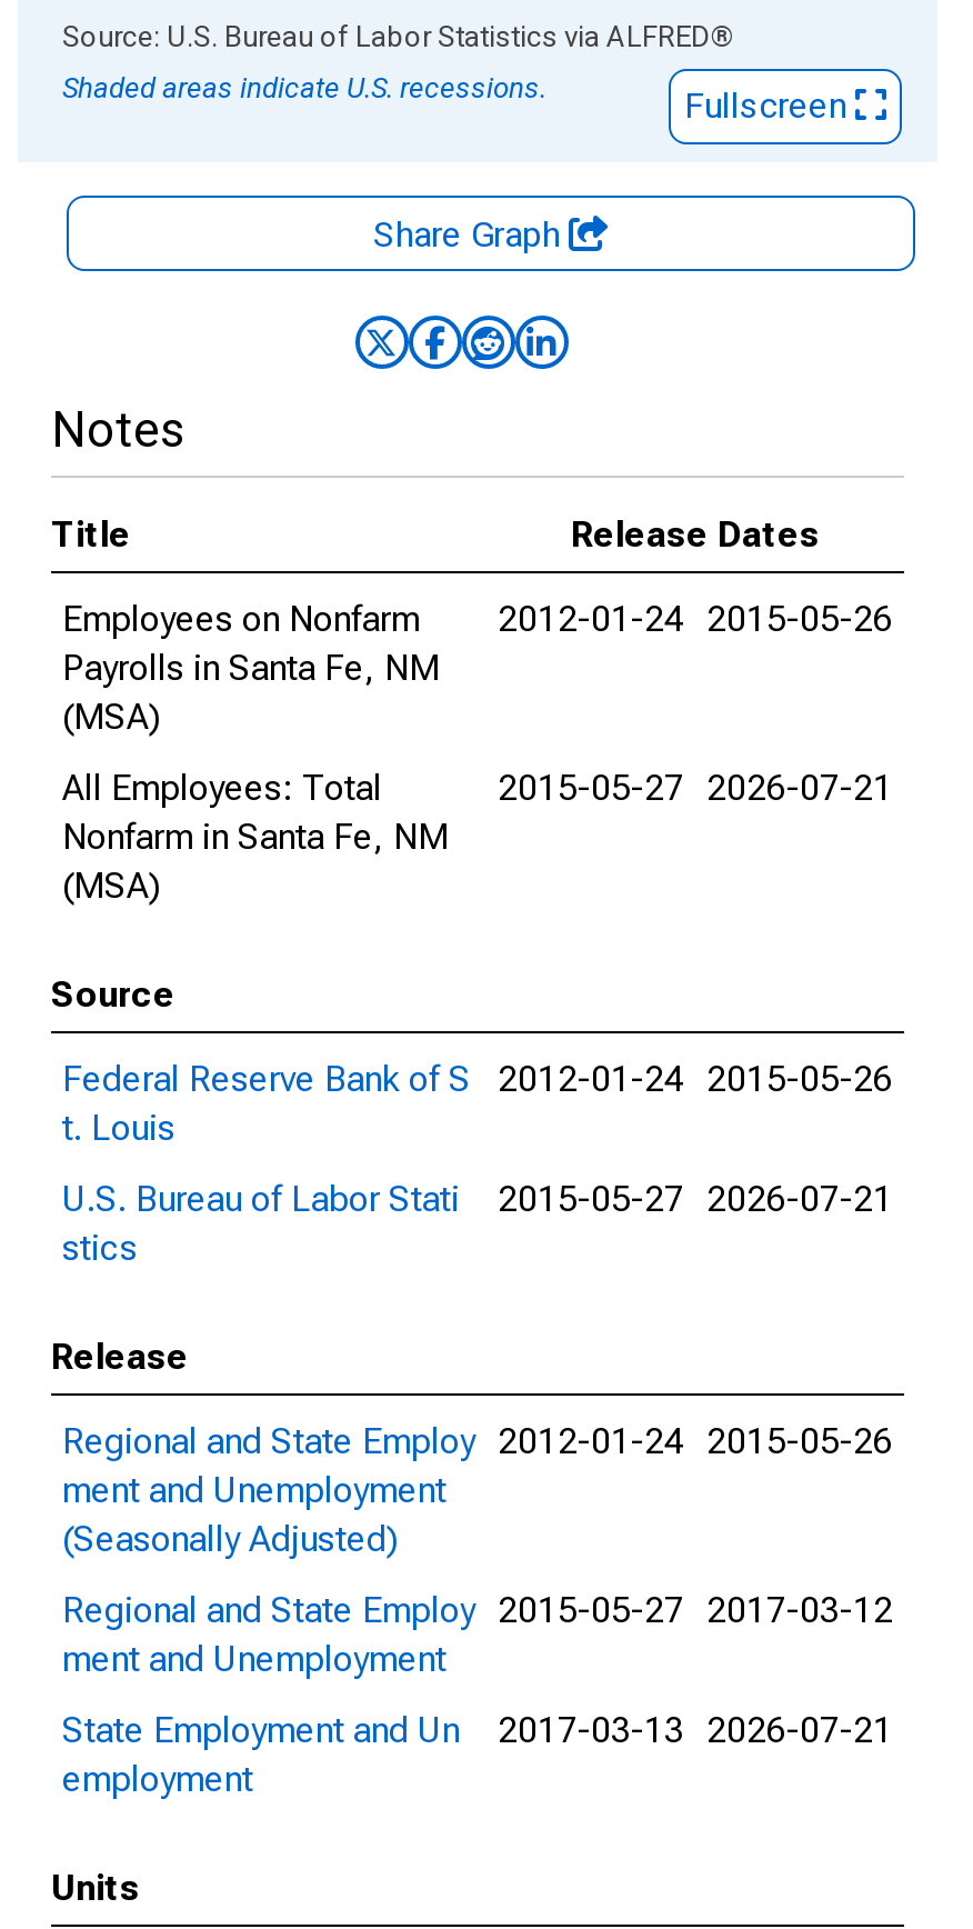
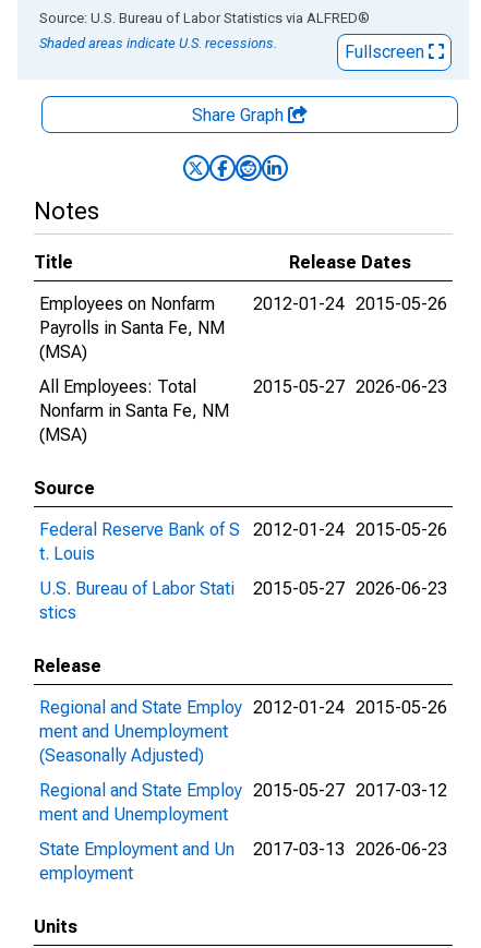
- 2015-05-27 2026-07-21
+ 2015-05-27 2026-06-23

- U.S. Bureau of Labor Stati 2015-05-27 2026-07-21
+ U.S. Bureau of Labor Stati 2015-05-27 2026-06-23

- State Employment and Un 2017-03-13 2026-07-21
+ State Employment and Un 2017-03-13 2026-06-23
